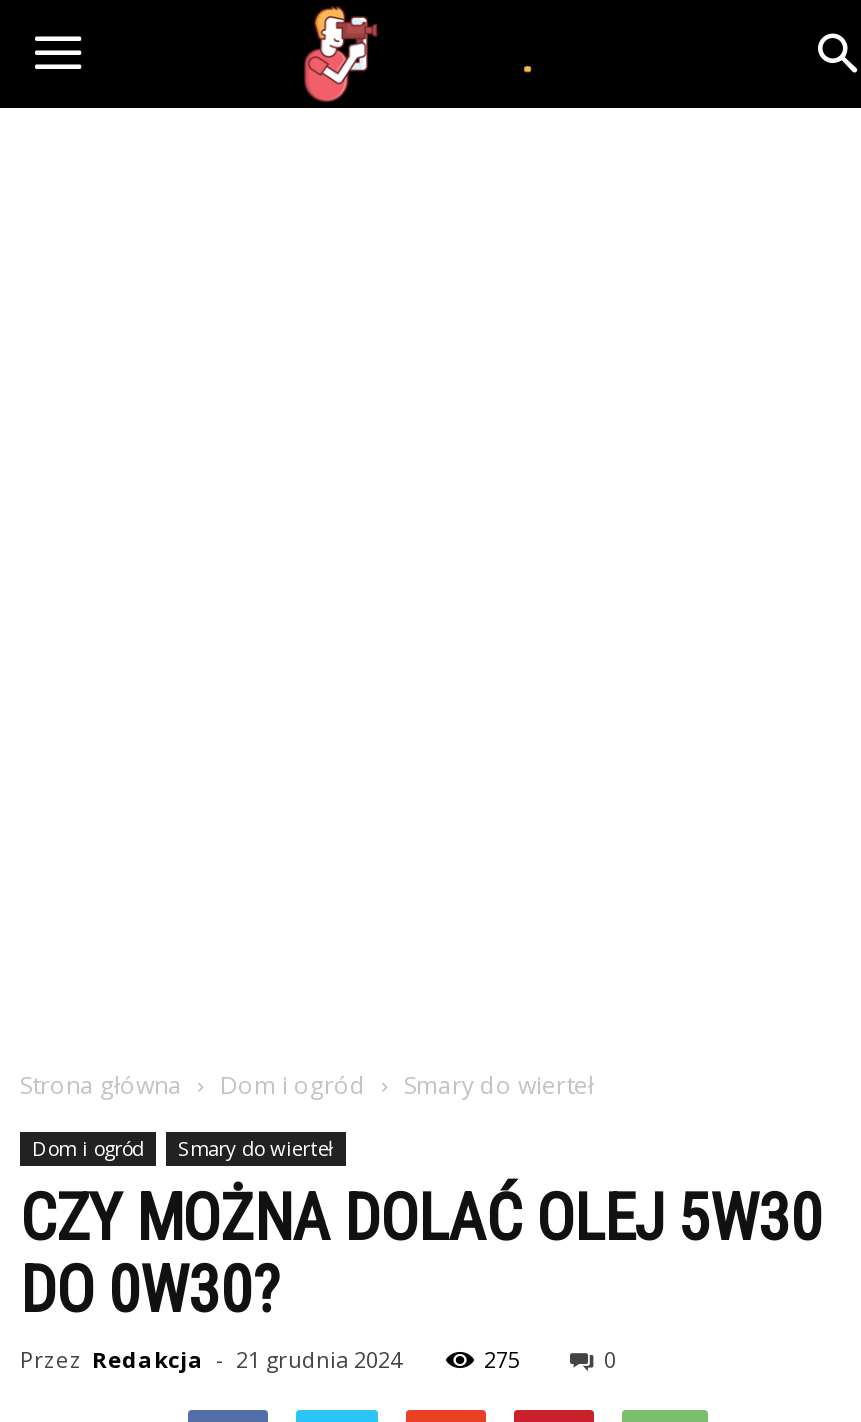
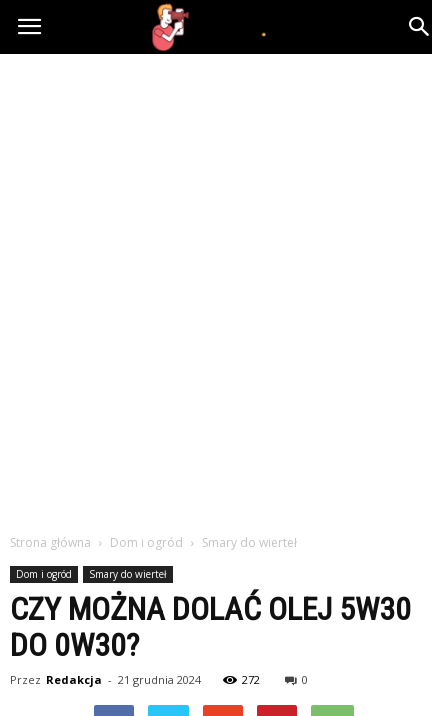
- 275
+ 272
